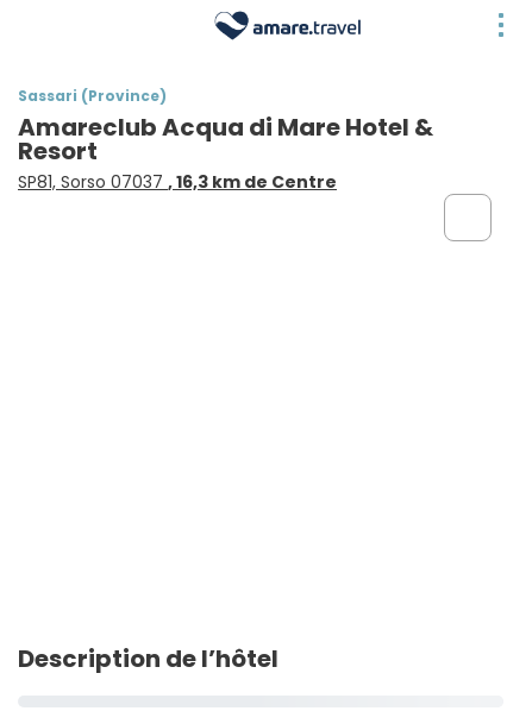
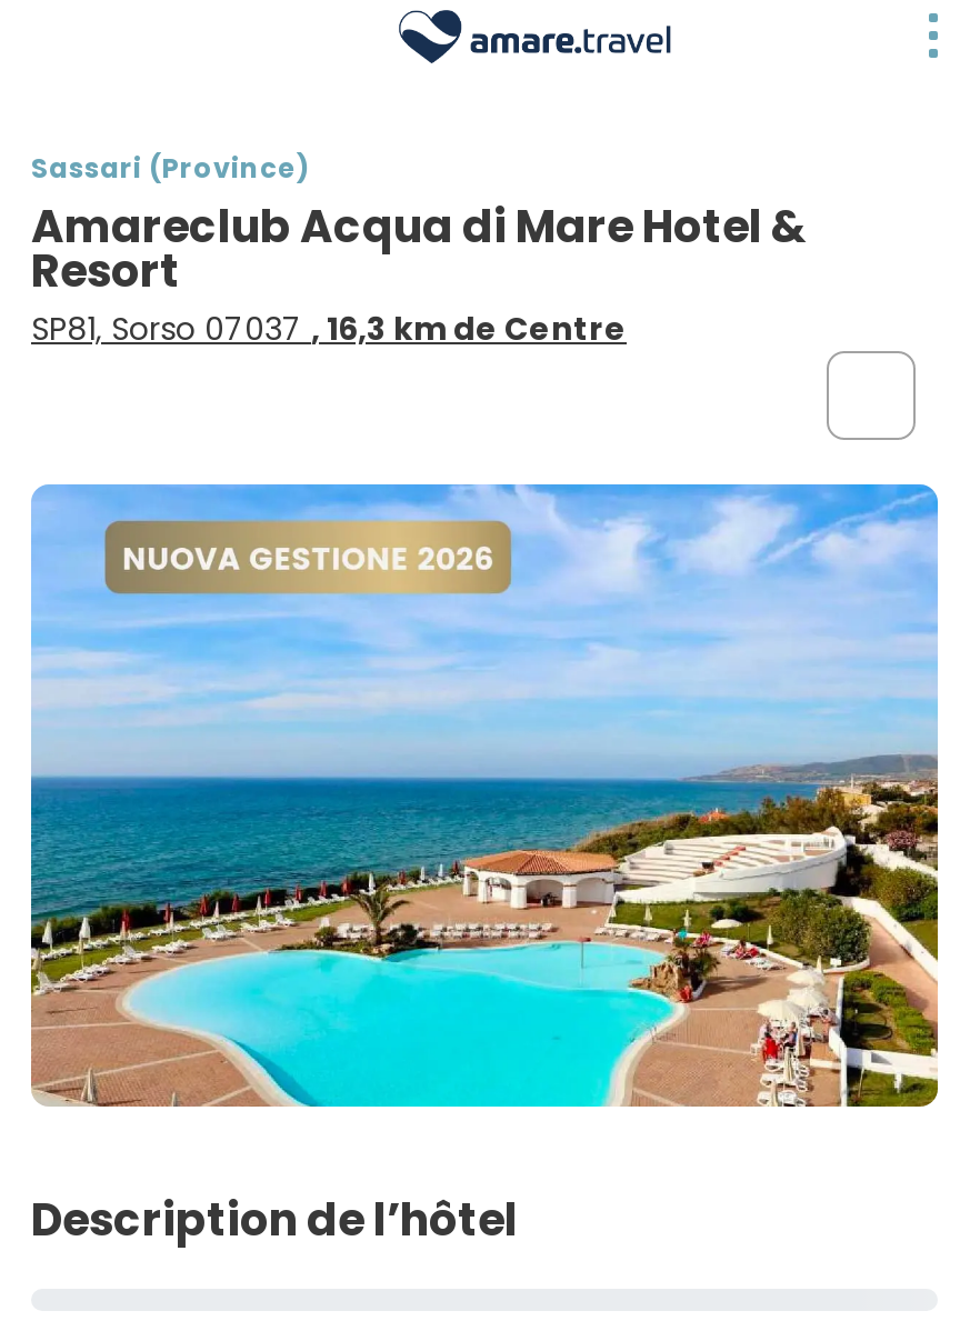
+ [image]
